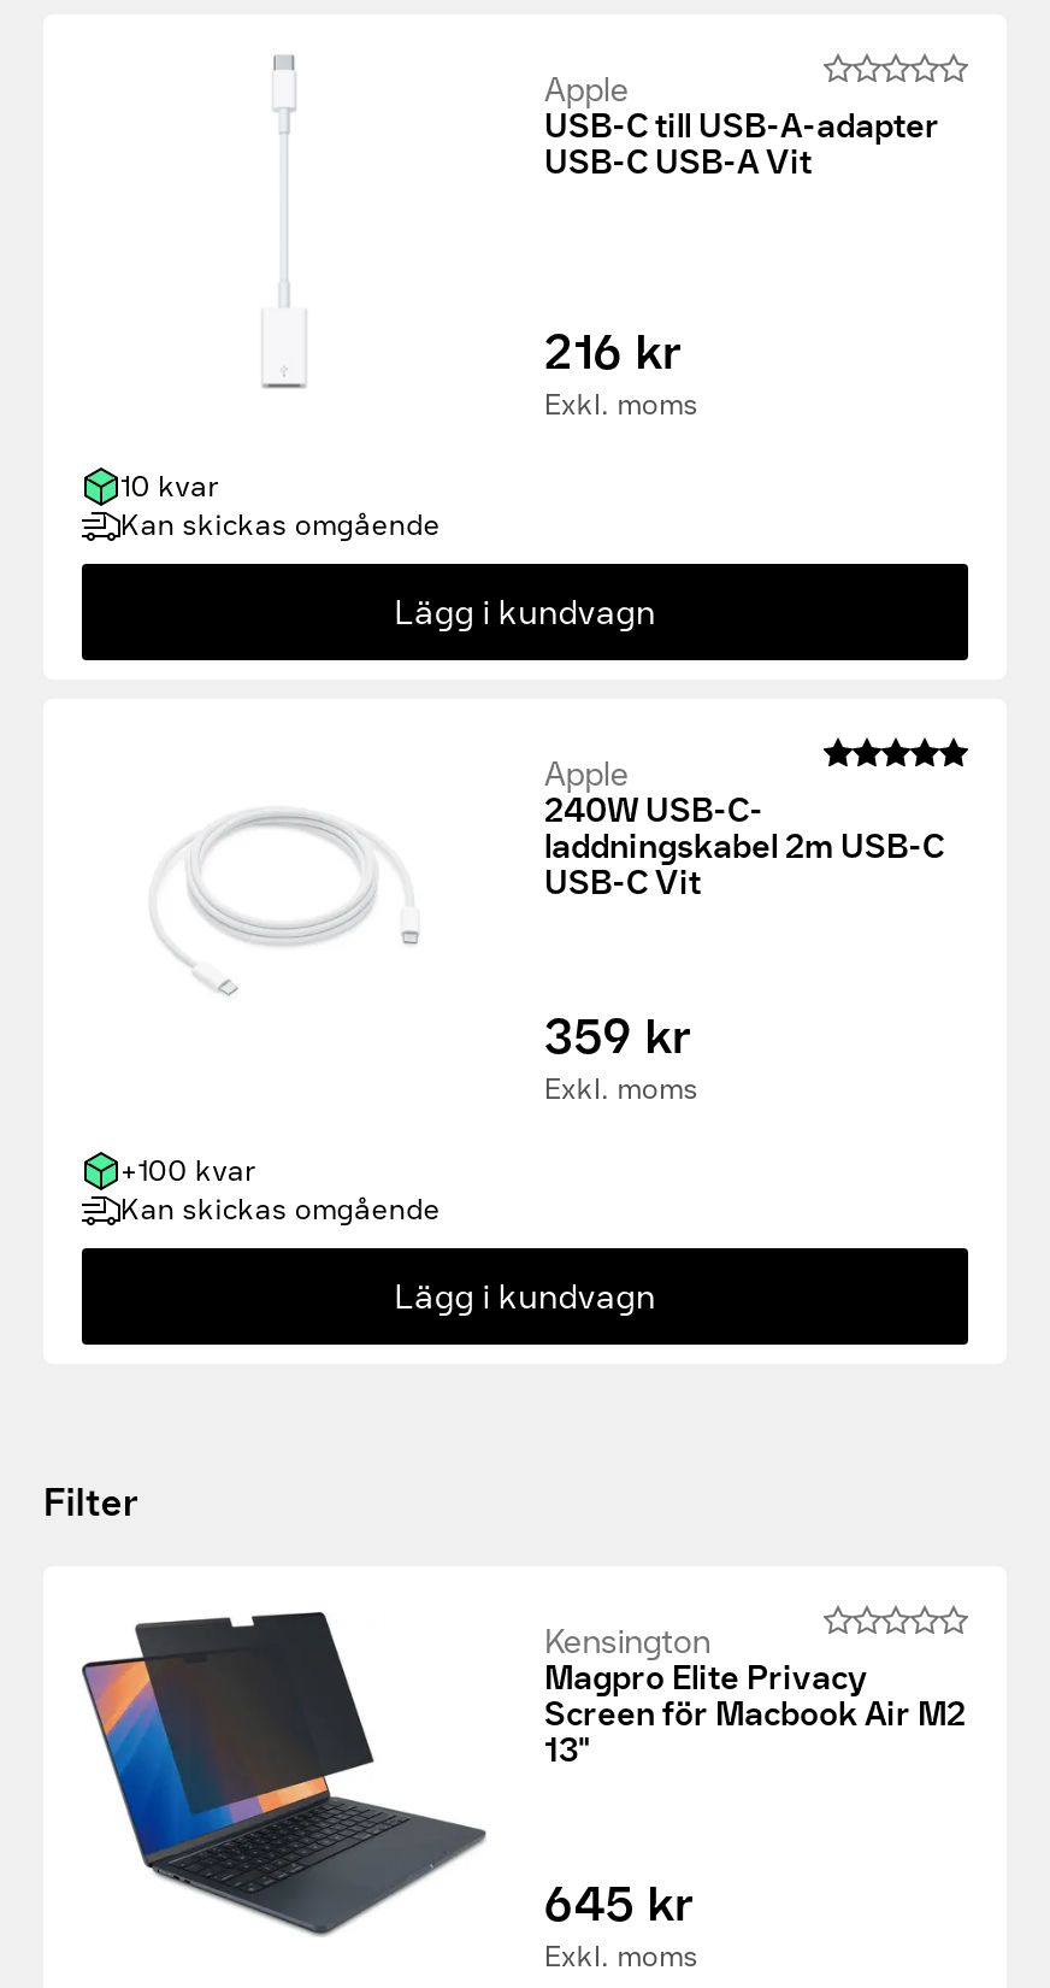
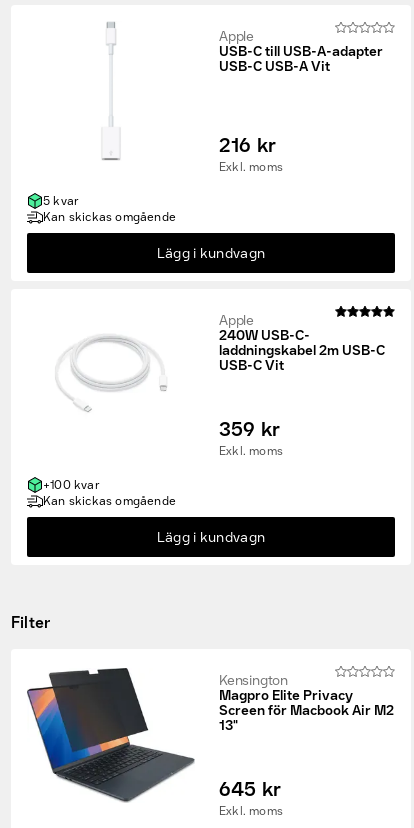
- 10 kvar
+ 5 kvar
